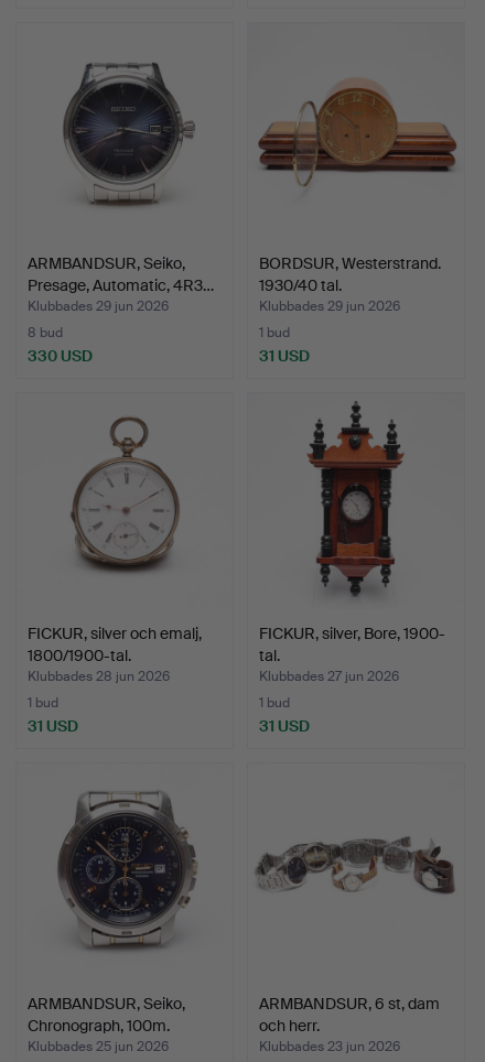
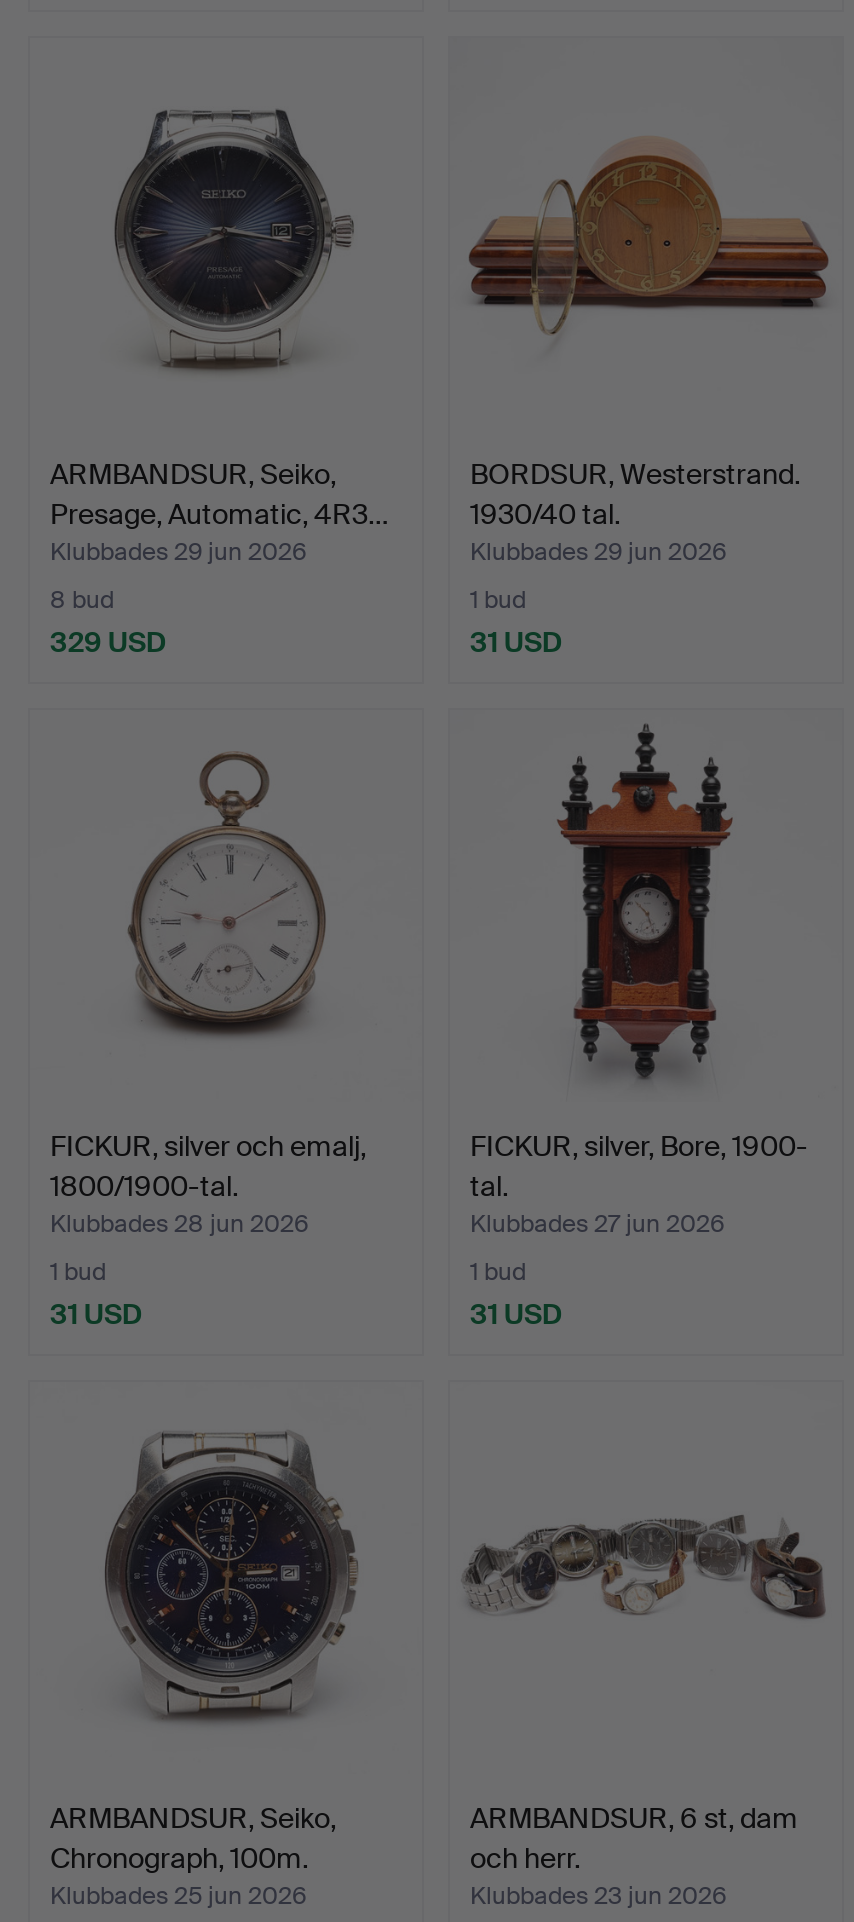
- 330 USD
+ 329 USD
